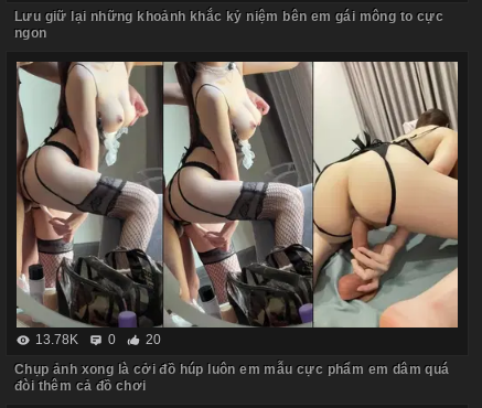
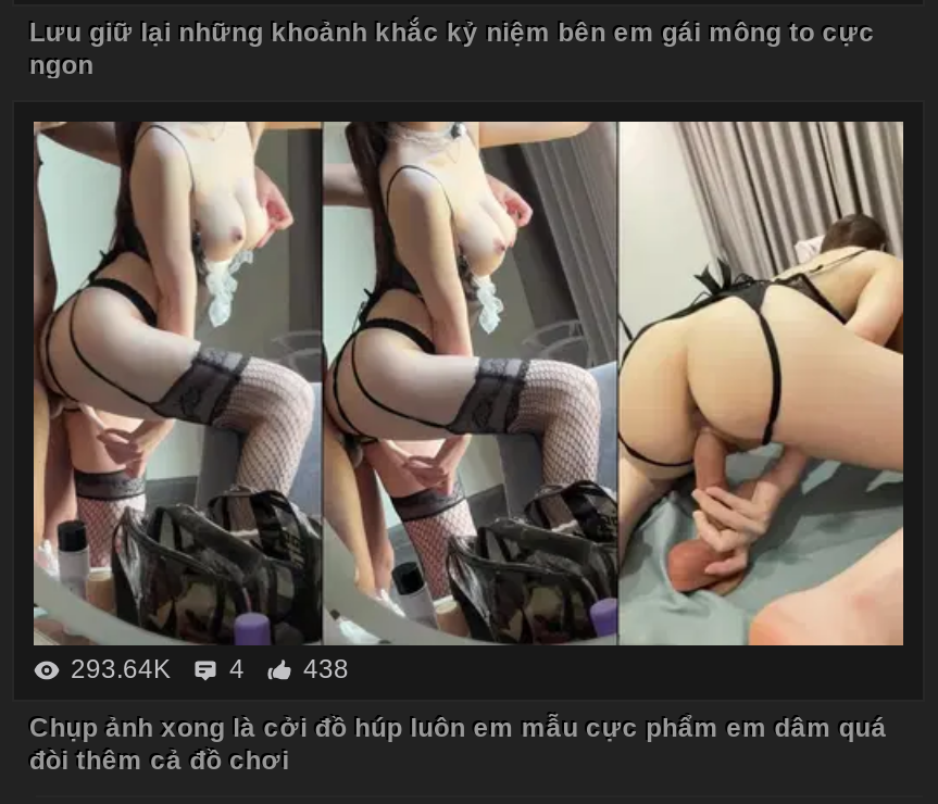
- 13.78K
- 0
- 20
+ 293.64K
+ 4
+ 438
